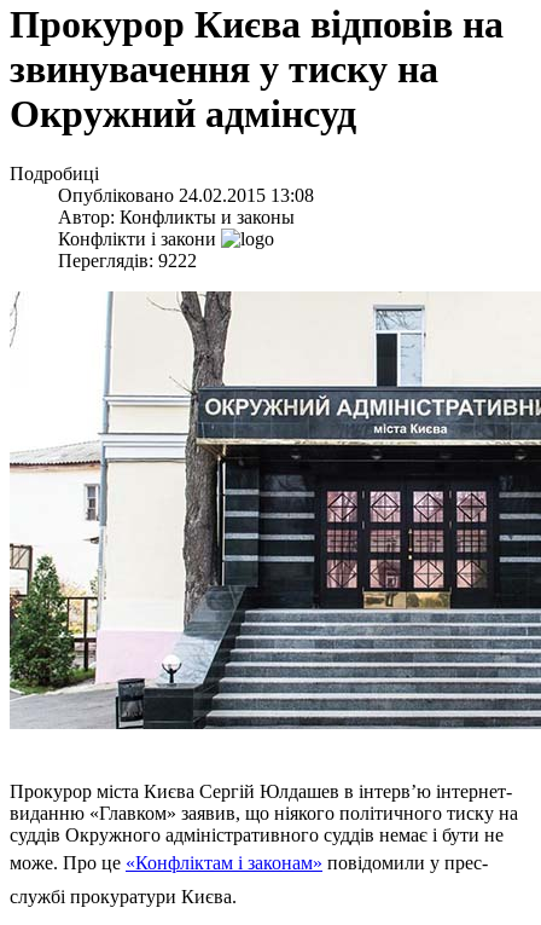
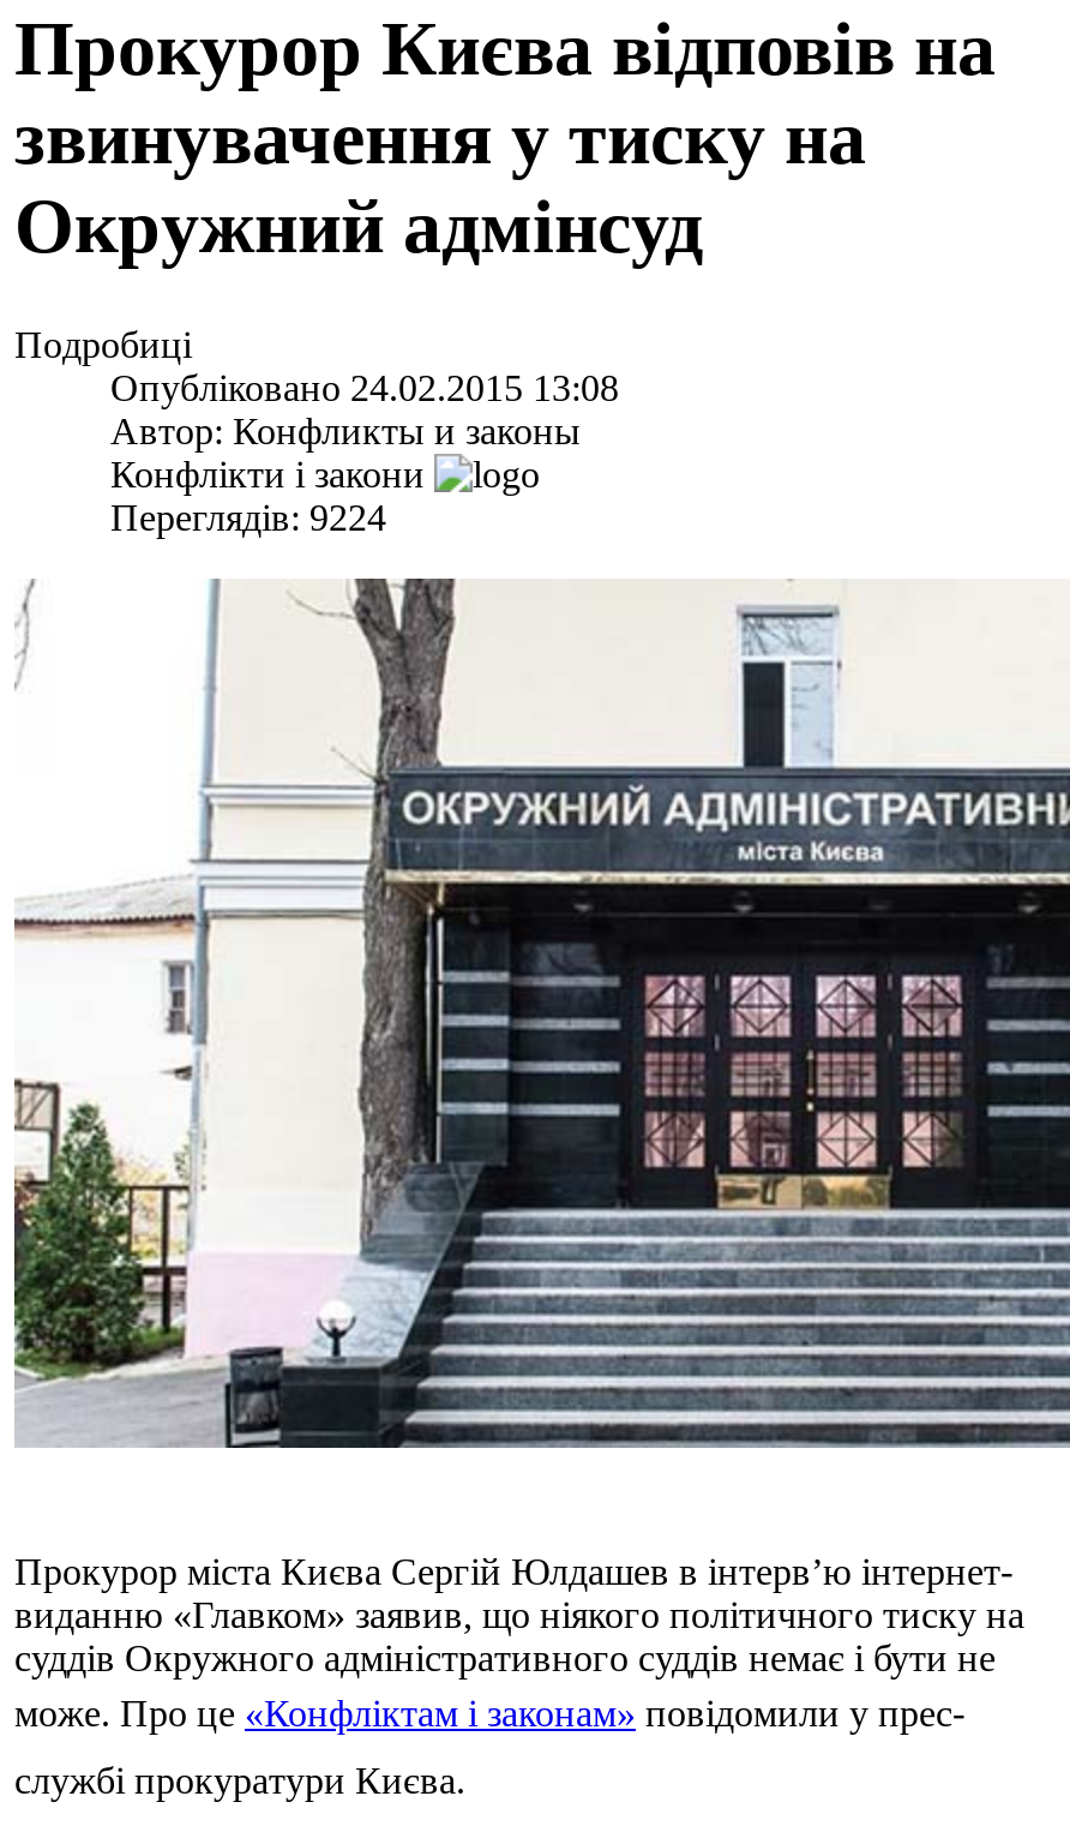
- Переглядів: 9222
+ Переглядів: 9224
